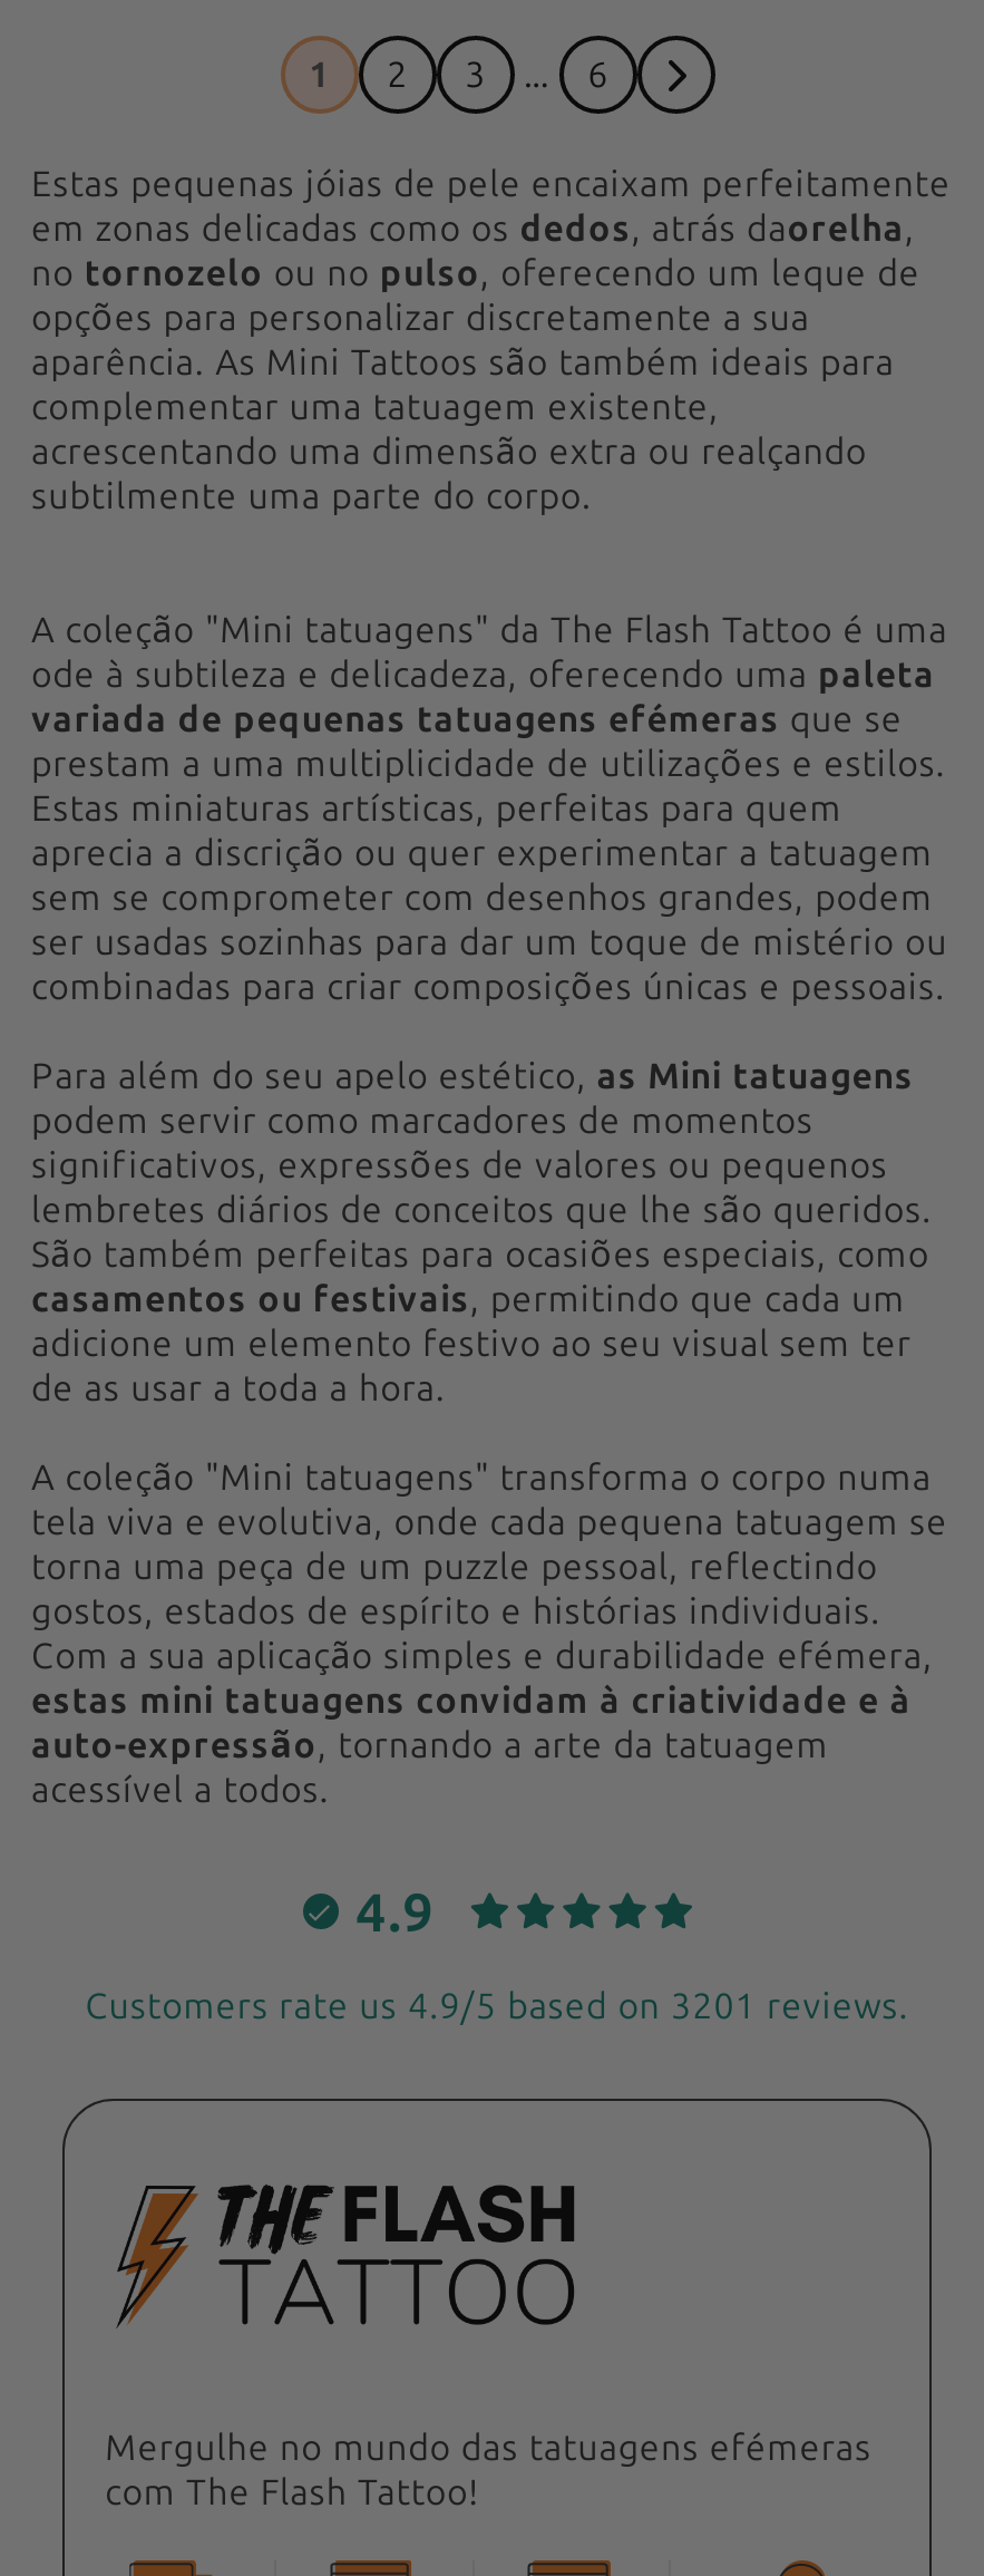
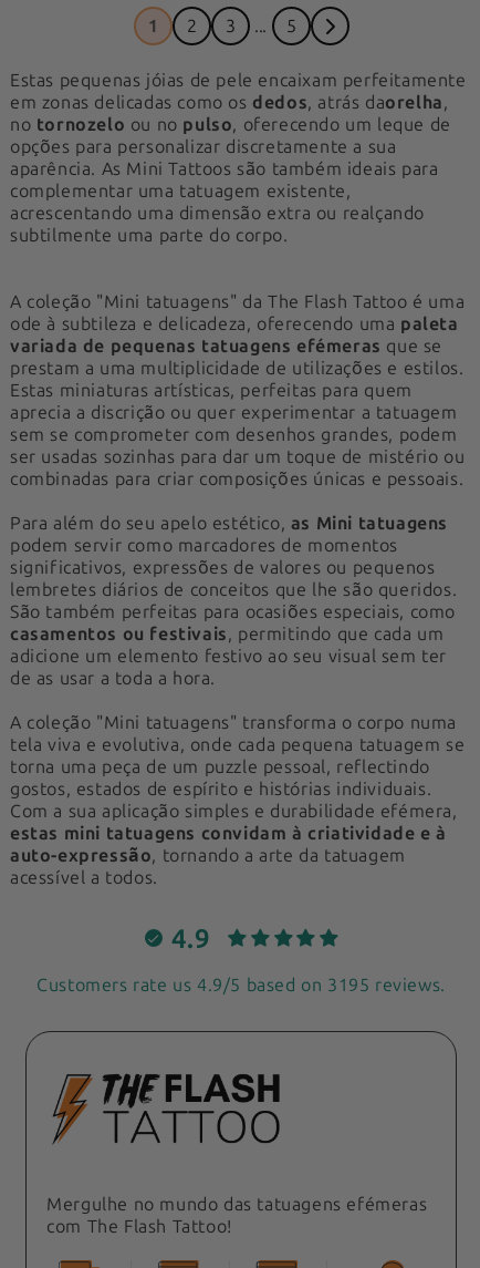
- 6
+ 5

- Customers rate us 4.9/5 based on 3201 reviews.
+ Customers rate us 4.9/5 based on 3195 reviews.
